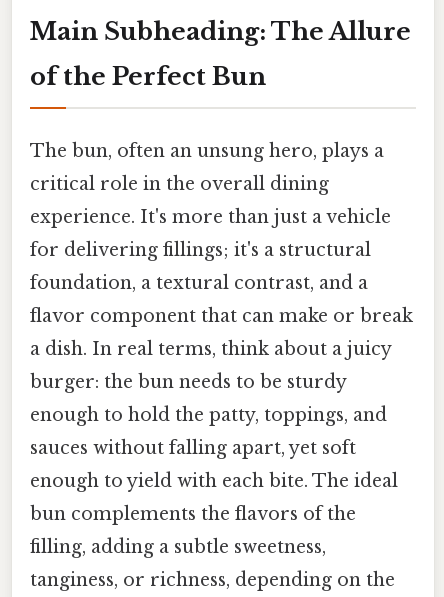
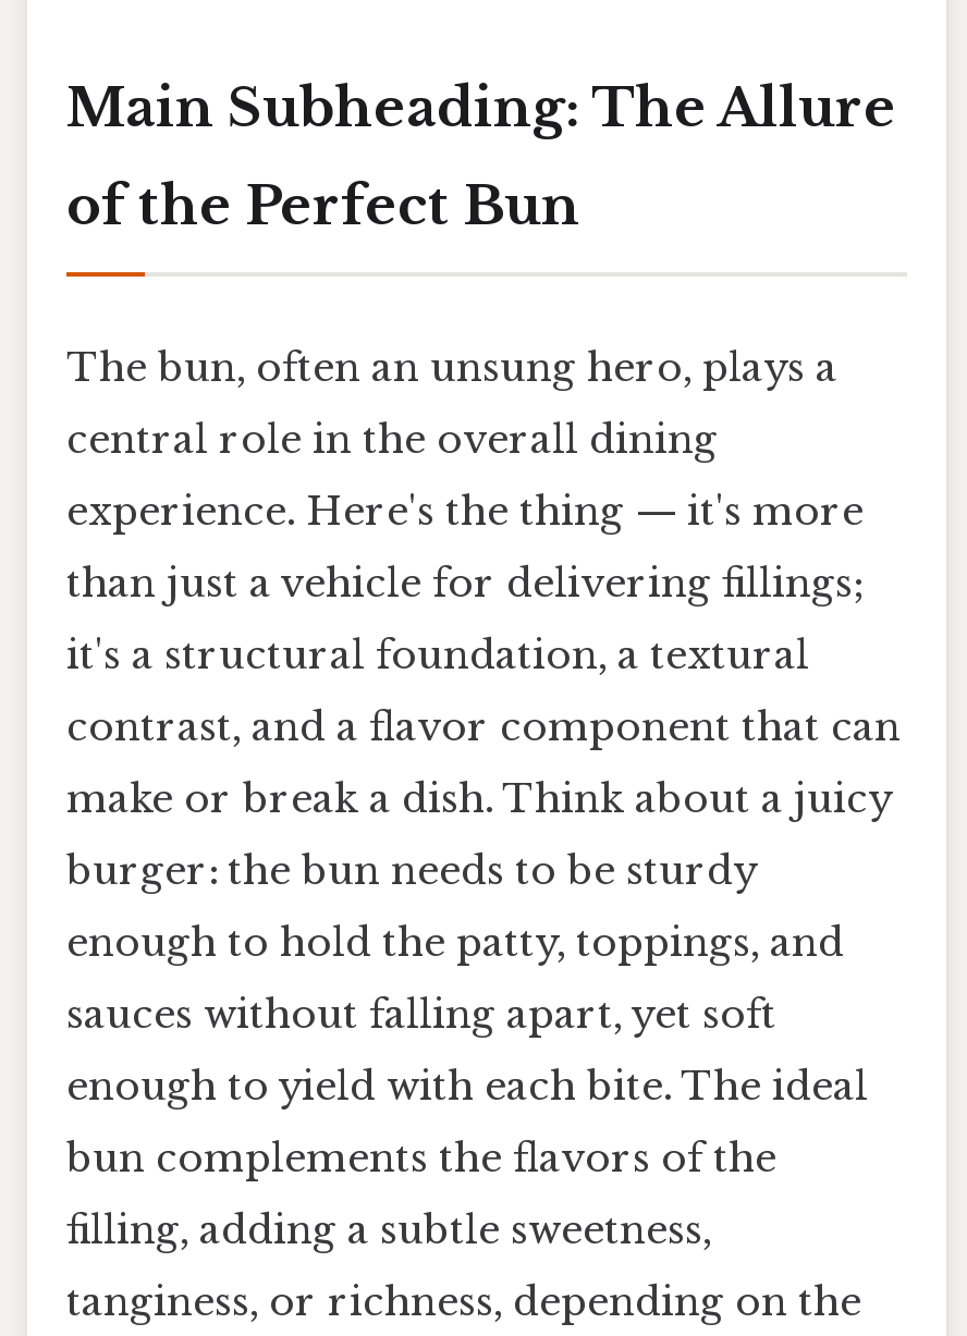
- critical role in the overall dining
+ central role in the overall dining

- experience. It's more than just a vehicle
+ experience. Here's the thing — it's more

- for delivering fillings; it's a structural
+ than just a vehicle for delivering fillings;

- foundation, a textural contrast, and a
+ it's a structural foundation, a textural

- flavor component that can make or break
+ contrast, and a flavor component that can

- a dish. In real terms, think about a juicy
+ make or break a dish. Think about a juicy
